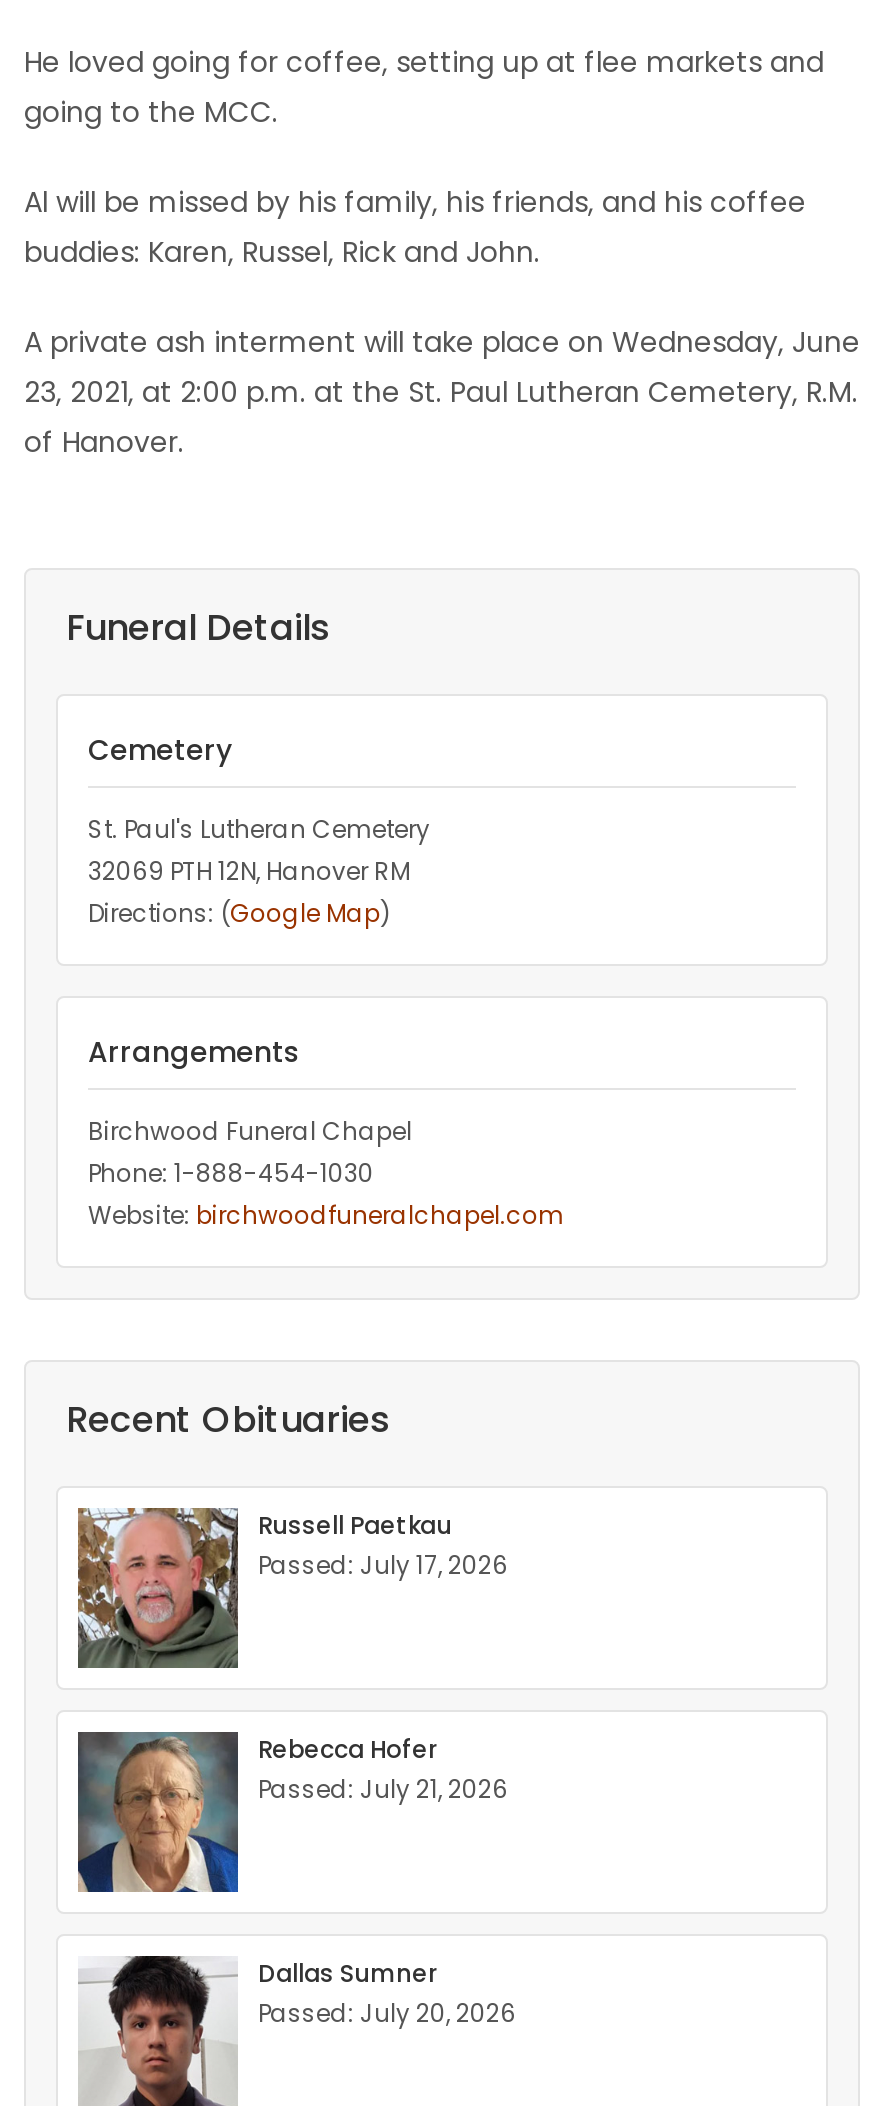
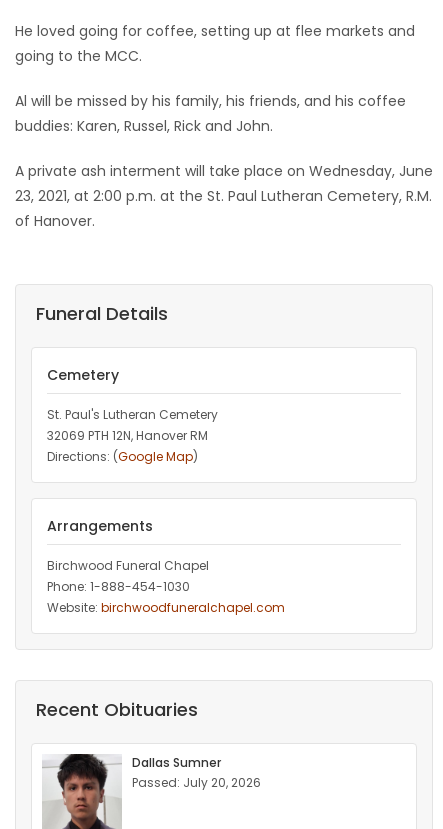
- [image]
- Russell Paetkau
- Passed: July 17, 2026

- [image]
- Rebecca Hofer
- Passed: July 21, 2026
